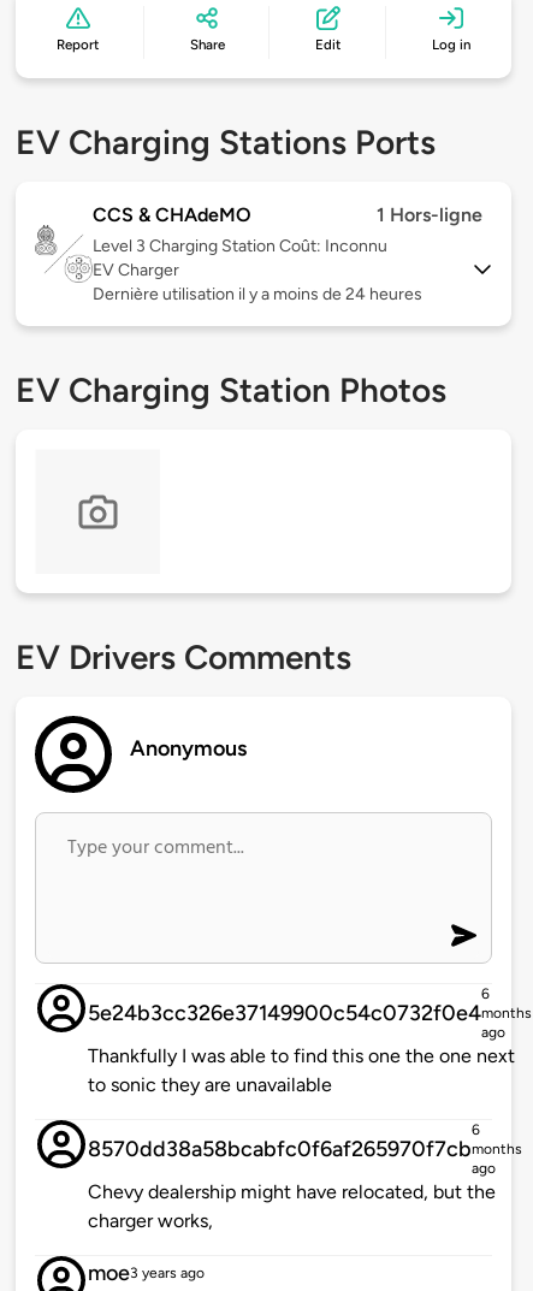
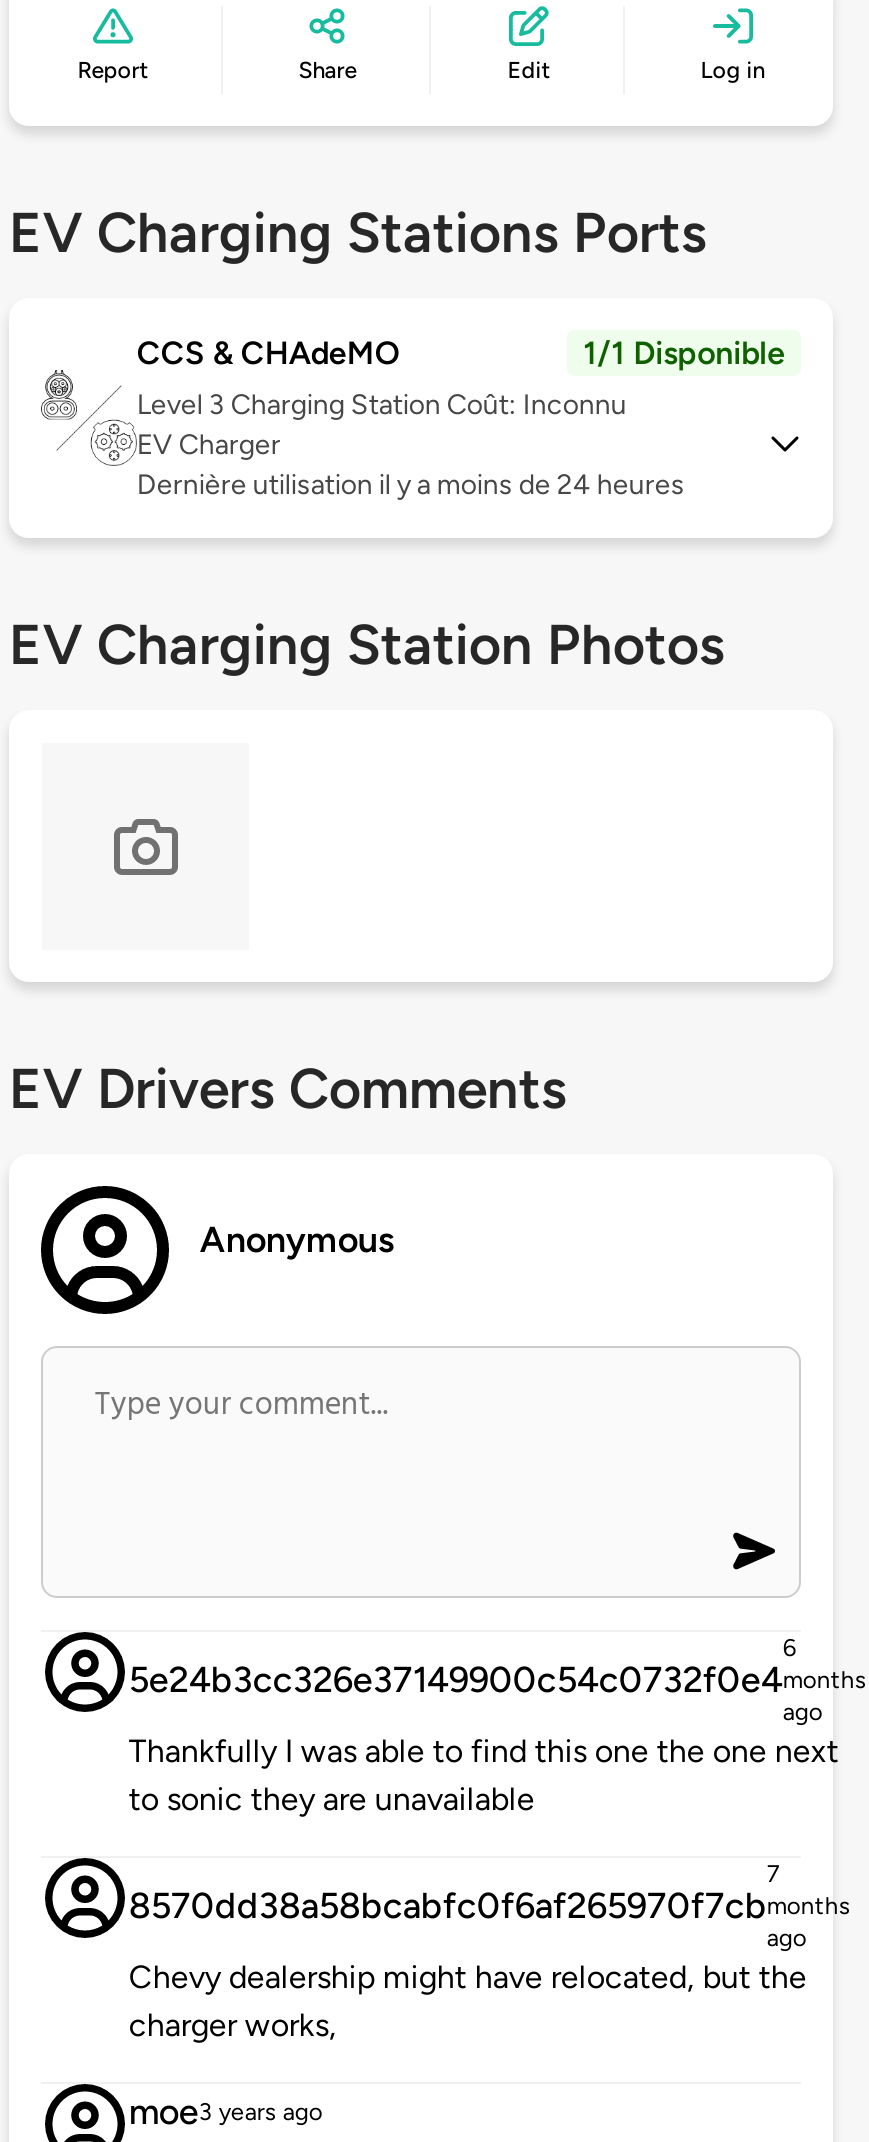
- 1 Hors-ligne
+ 1/1 Disponible

- 6
+ 7
